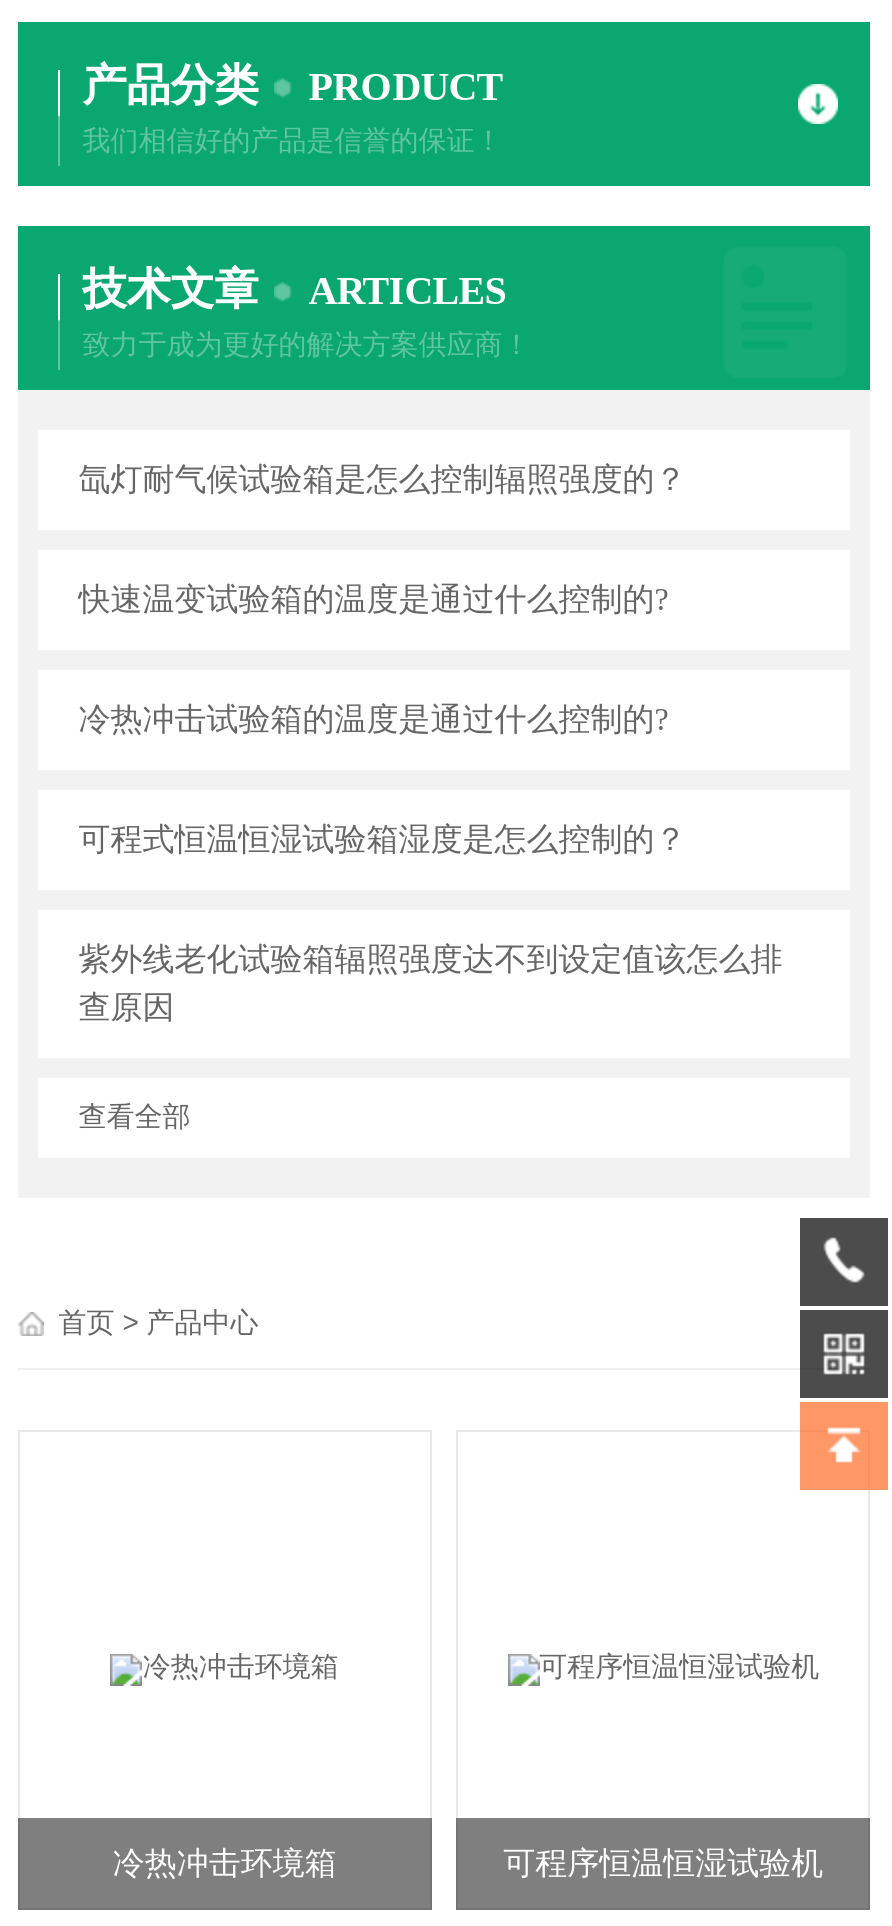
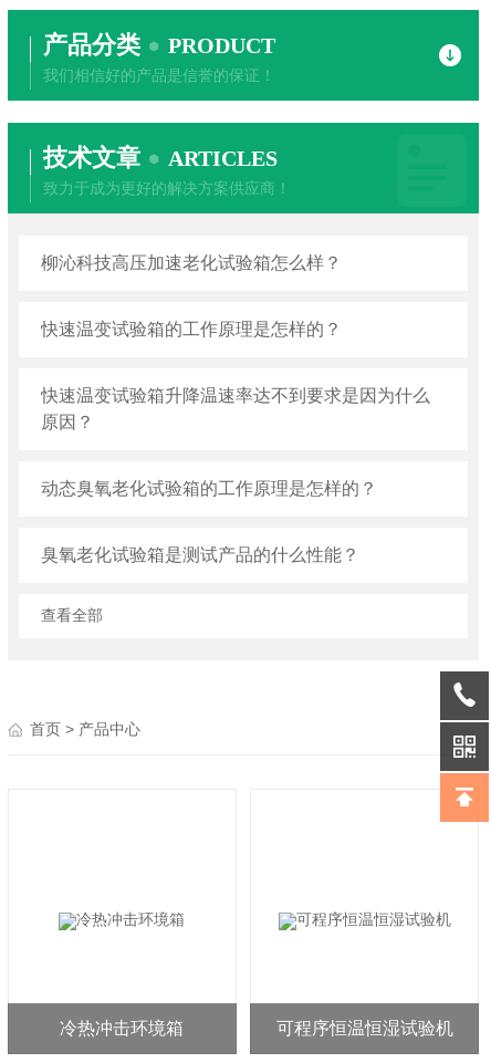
- 氙灯耐气候试验箱是怎么控制辐照强度的？
+ 柳沁科技高压加速老化试验箱怎么样？

- 快速温变试验箱的温度是通过什么控制的?
+ 快速温变试验箱的工作原理是怎样的？

- 冷热冲击试验箱的温度是通过什么控制的?
+ 快速温变试验箱升降温速率达不到要求是因为什么
+ 原因？

- 可程式恒温恒湿试验箱湿度是怎么控制的？
+ 动态臭氧老化试验箱的工作原理是怎样的？

- 紫外线老化试验箱辐照强度达不到设定值该怎么排
- 查原因
+ 臭氧老化试验箱是测试产品的什么性能？
